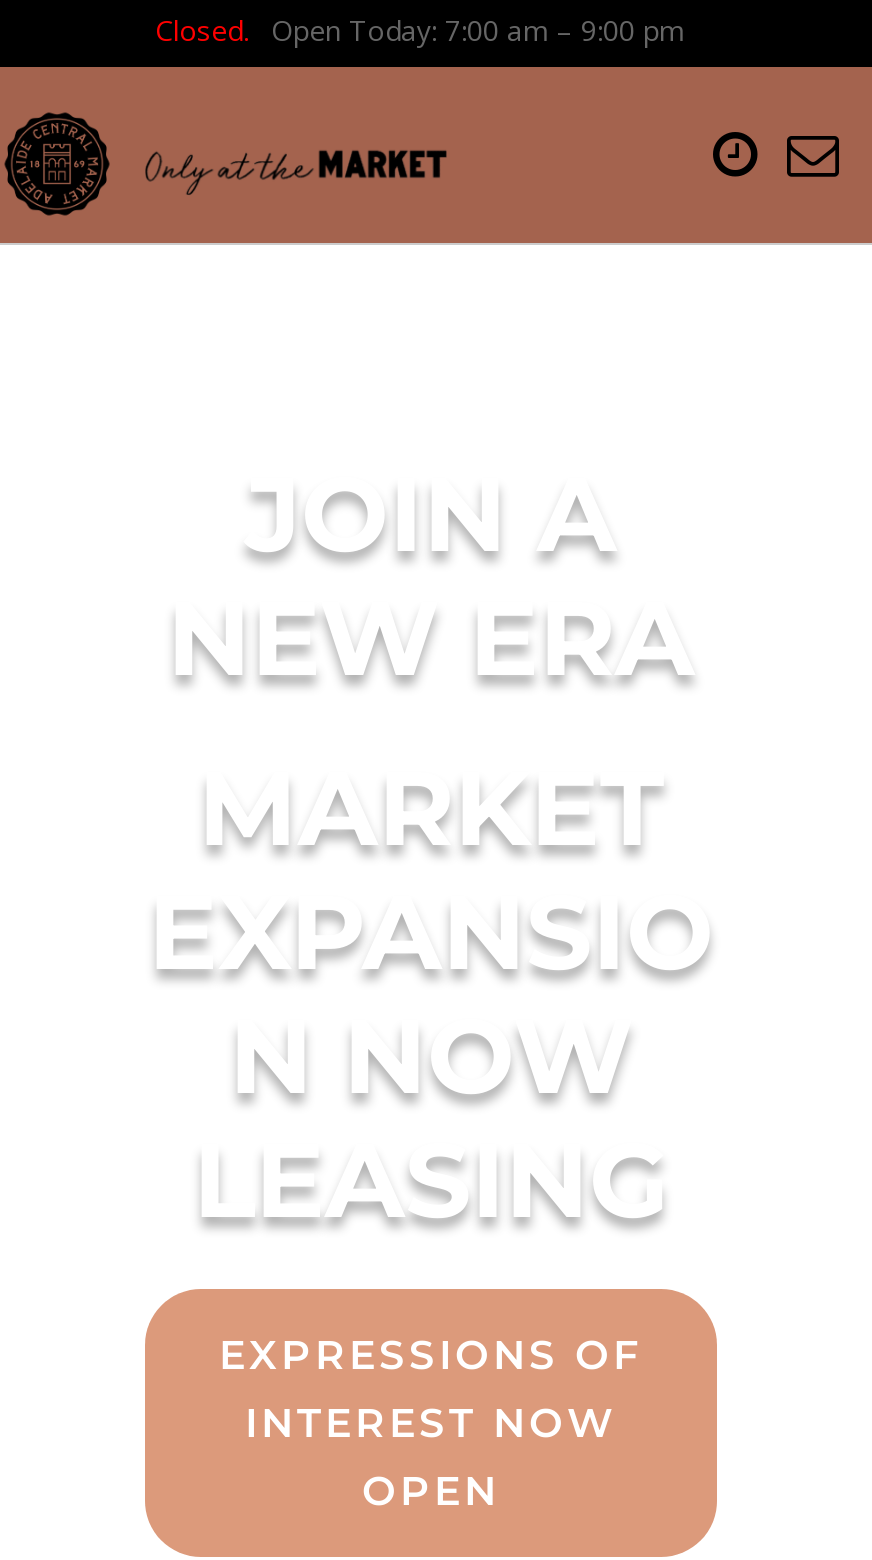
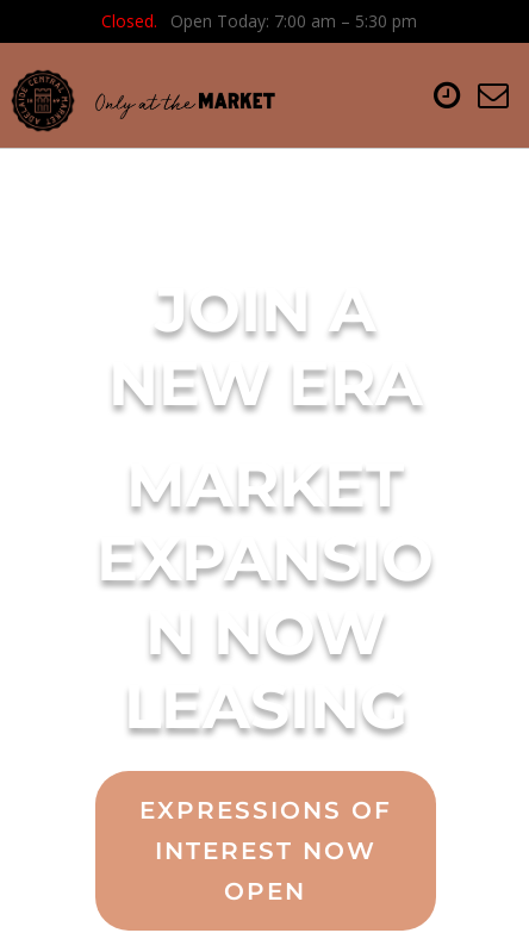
- Closed. Open Today: 7:00 am – 9:00 pm
+ Closed. Open Today: 7:00 am – 5:30 pm
